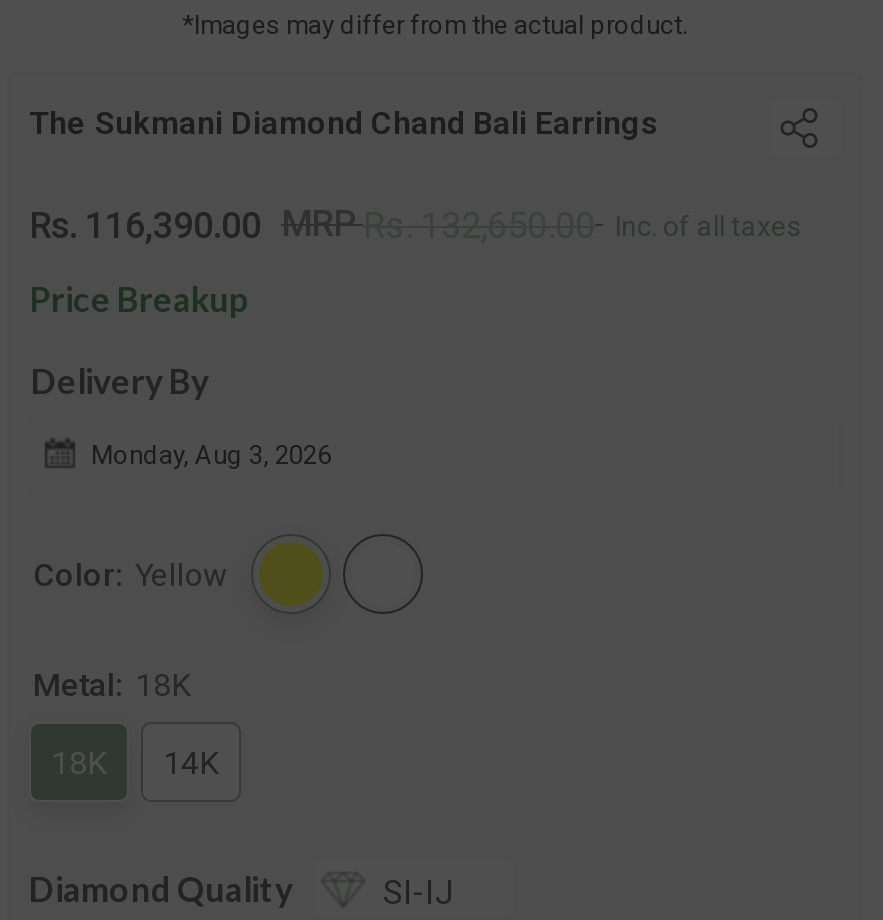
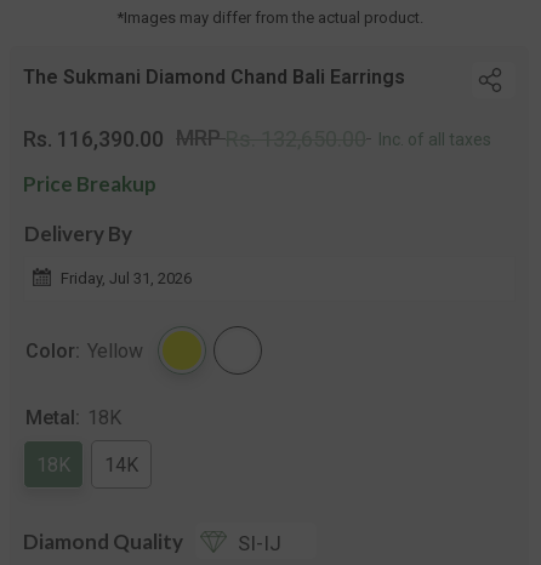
- Monday, Aug 3, 2026
+ Friday, Jul 31, 2026
